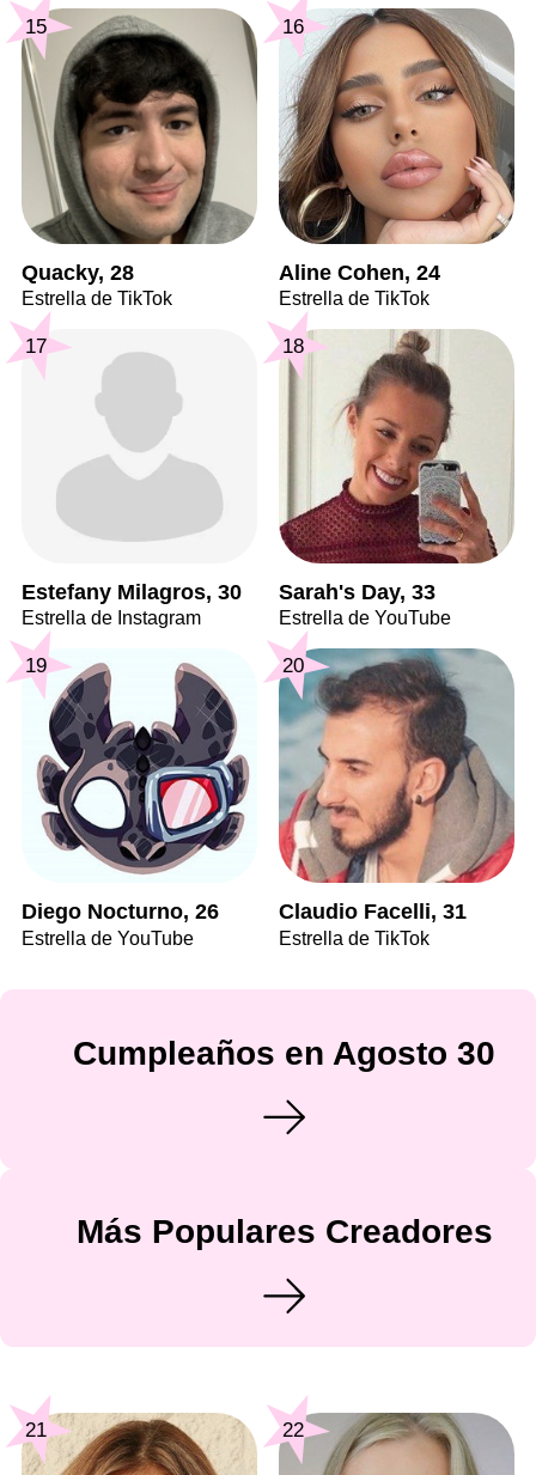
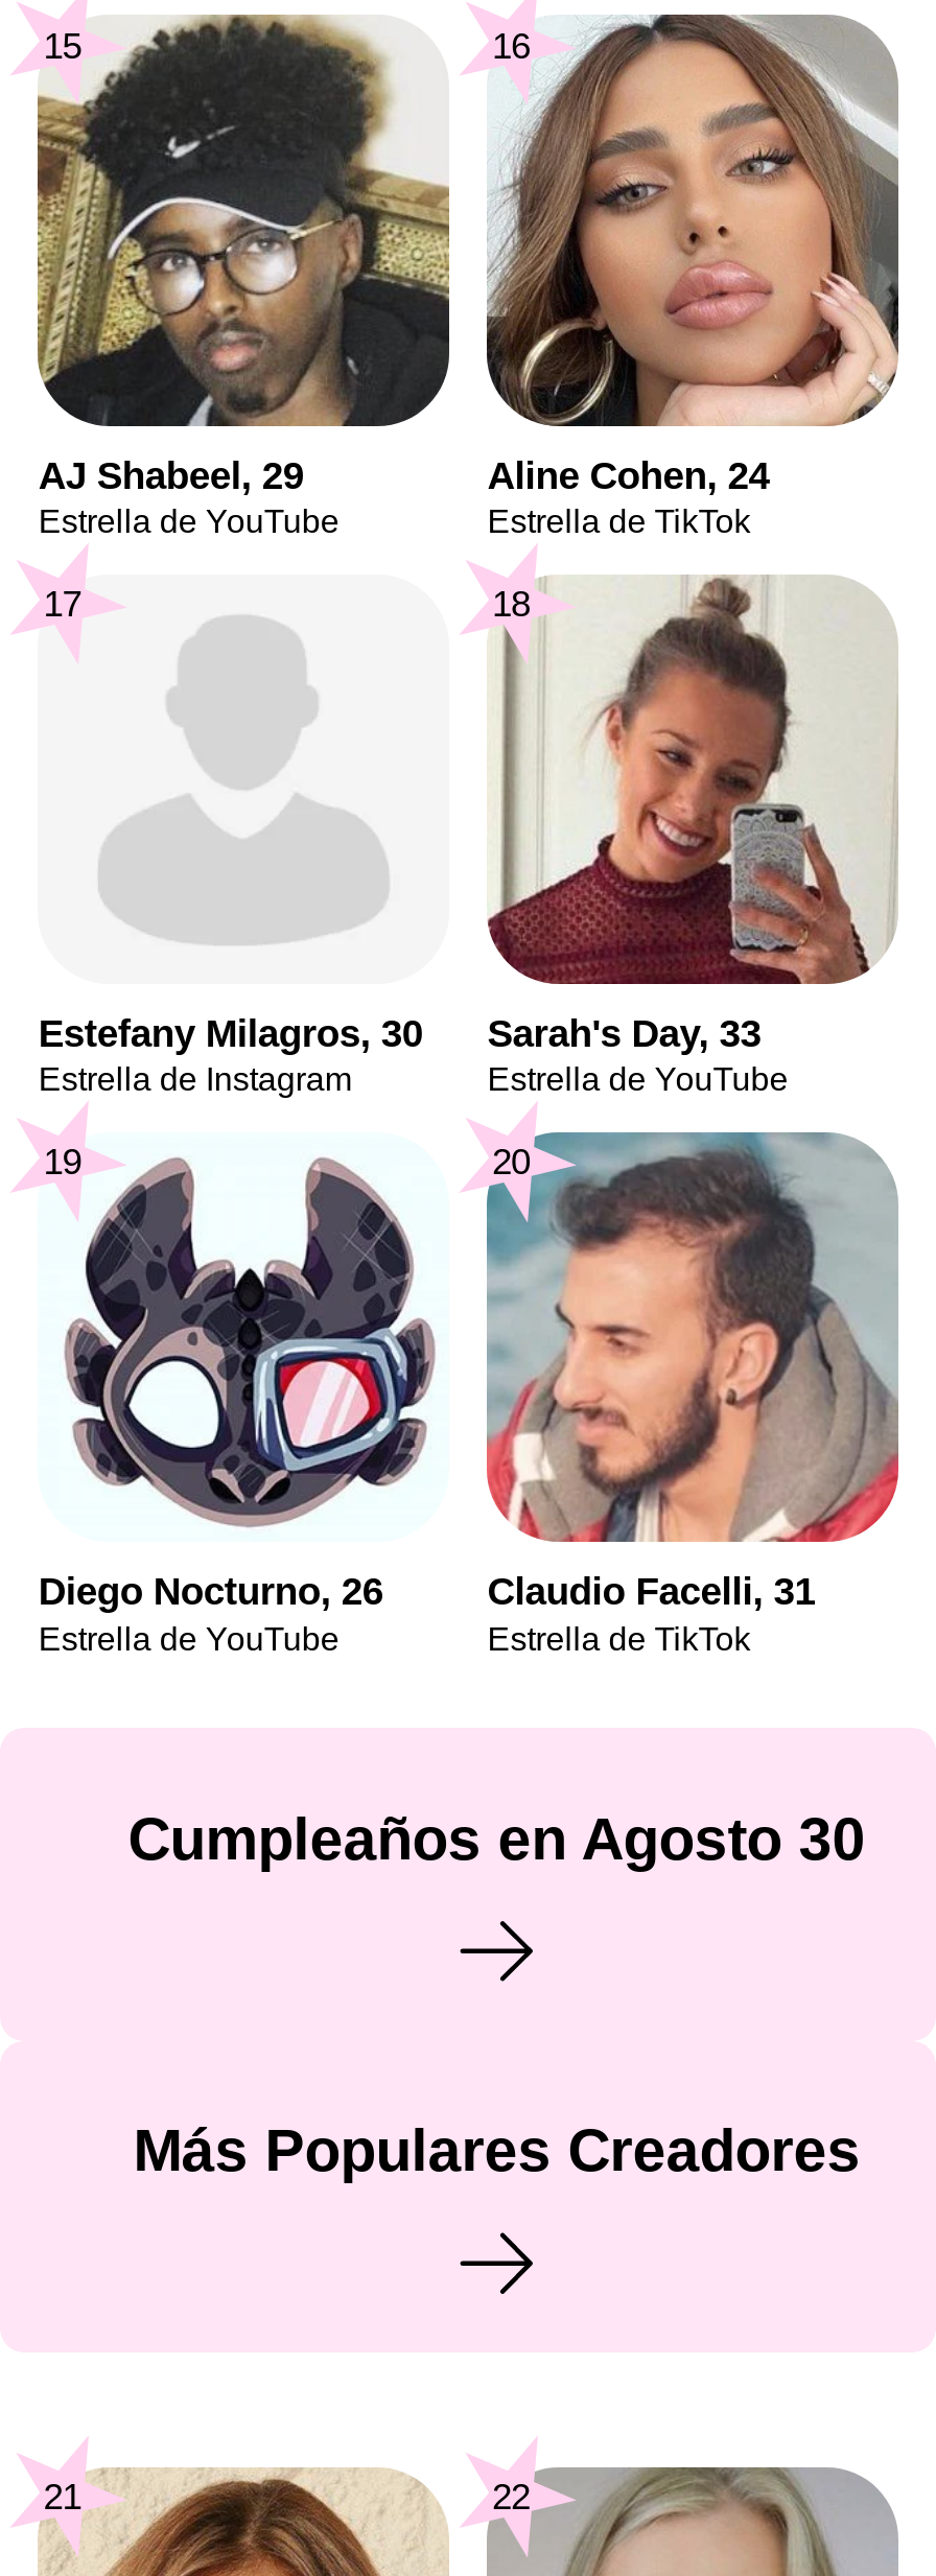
- [image]
- Quacky, 28
- Estrella de TikTok
+ [image]
+ AJ Shabeel, 29
+ Estrella de YouTube
